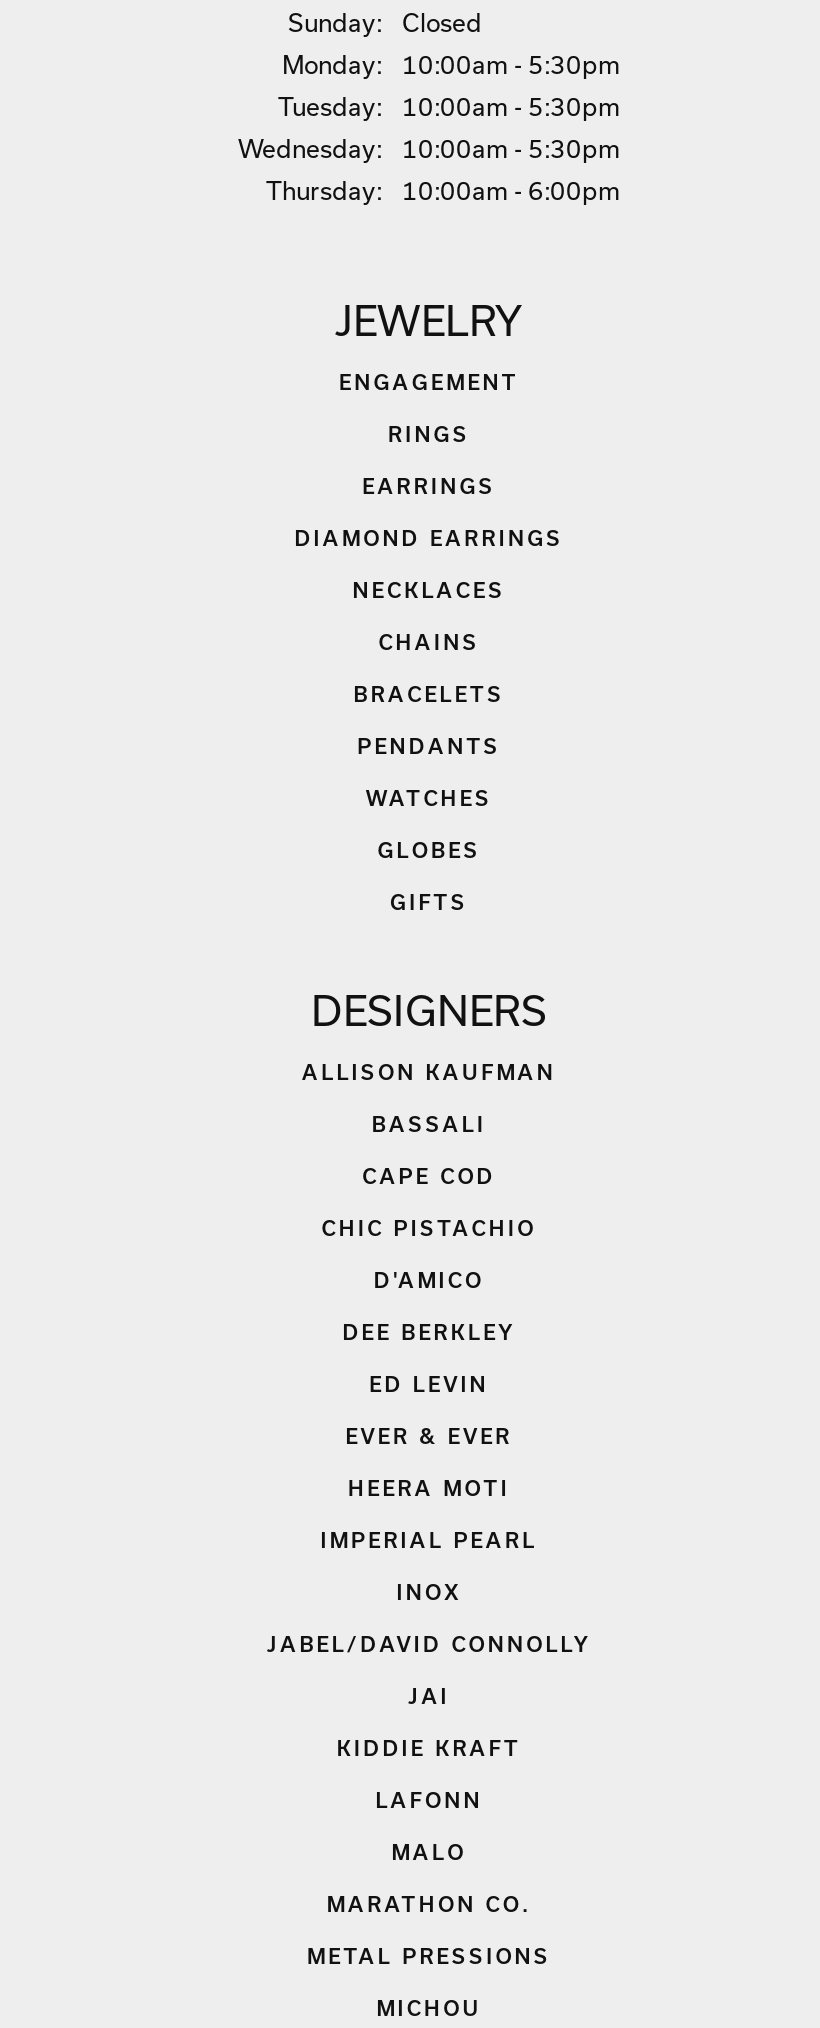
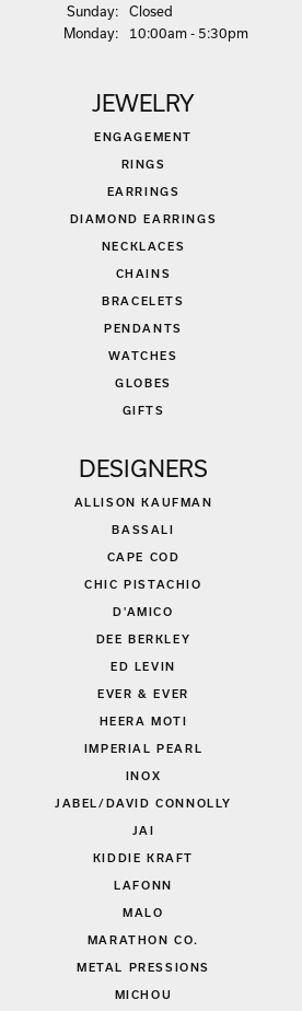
- Tuesday:
- 10:00am - 5:30pm
- Wednesday:
- 10:00am - 5:30pm
- Thu rsday:
- 10:00am - 6:00pm
